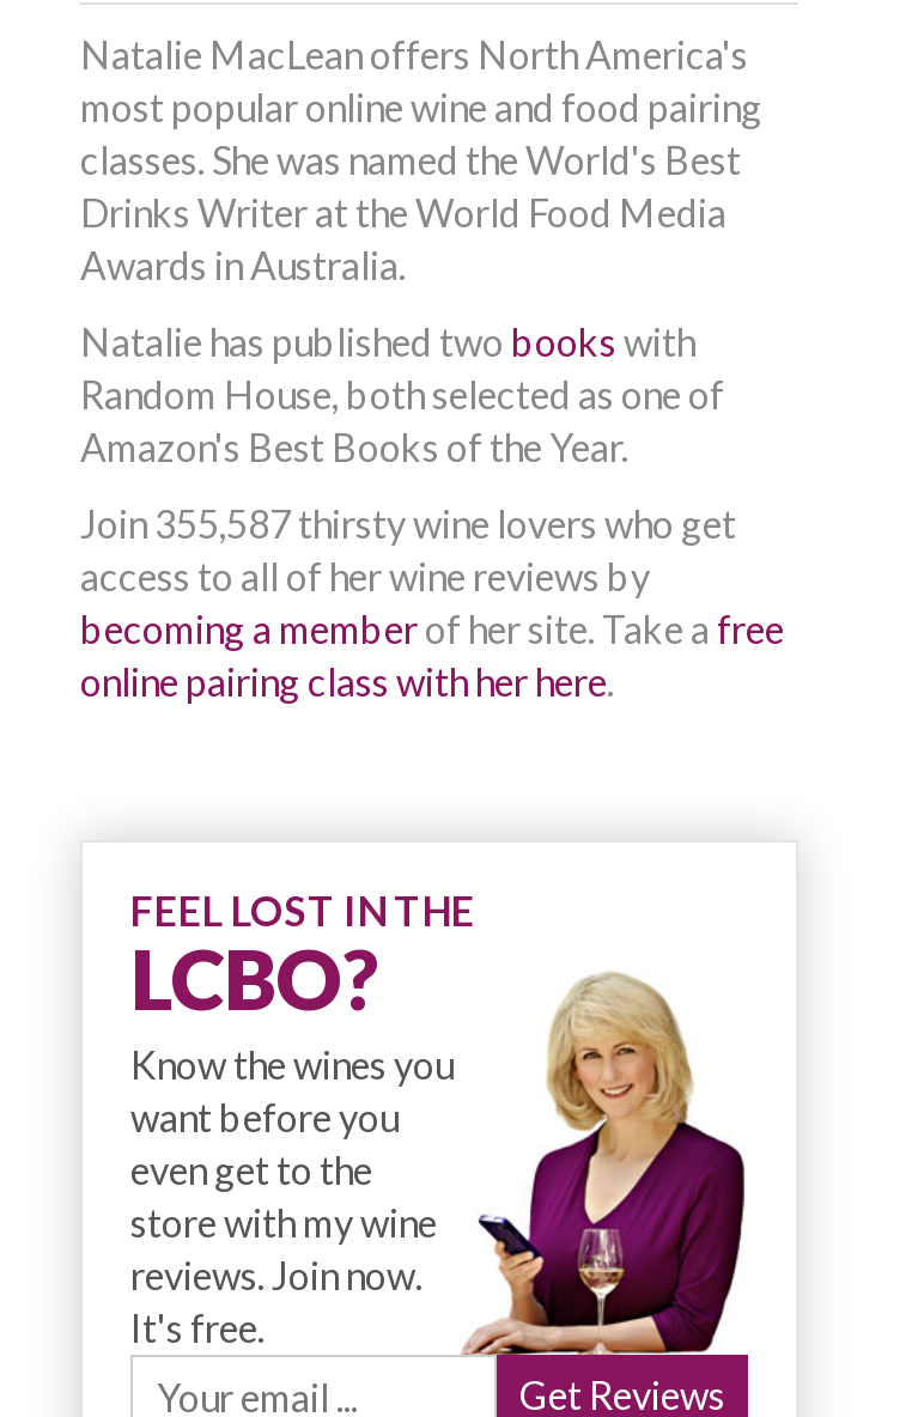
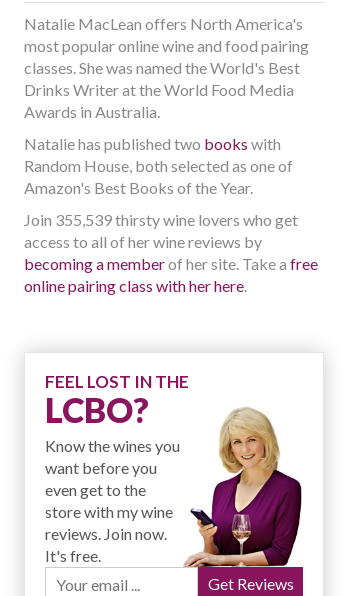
- Join 355,587 thirsty wine lovers who get
+ Join 355,539 thirsty wine lovers who get
